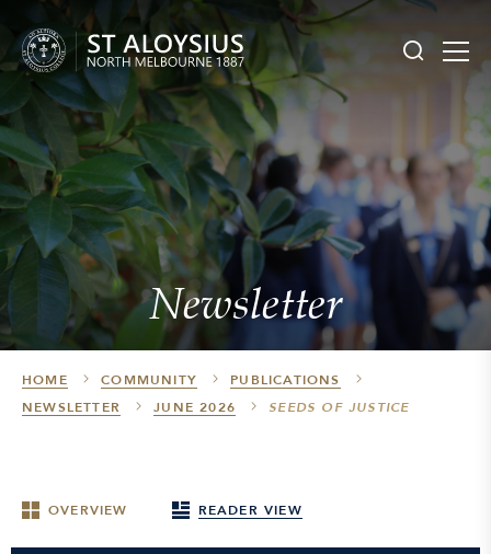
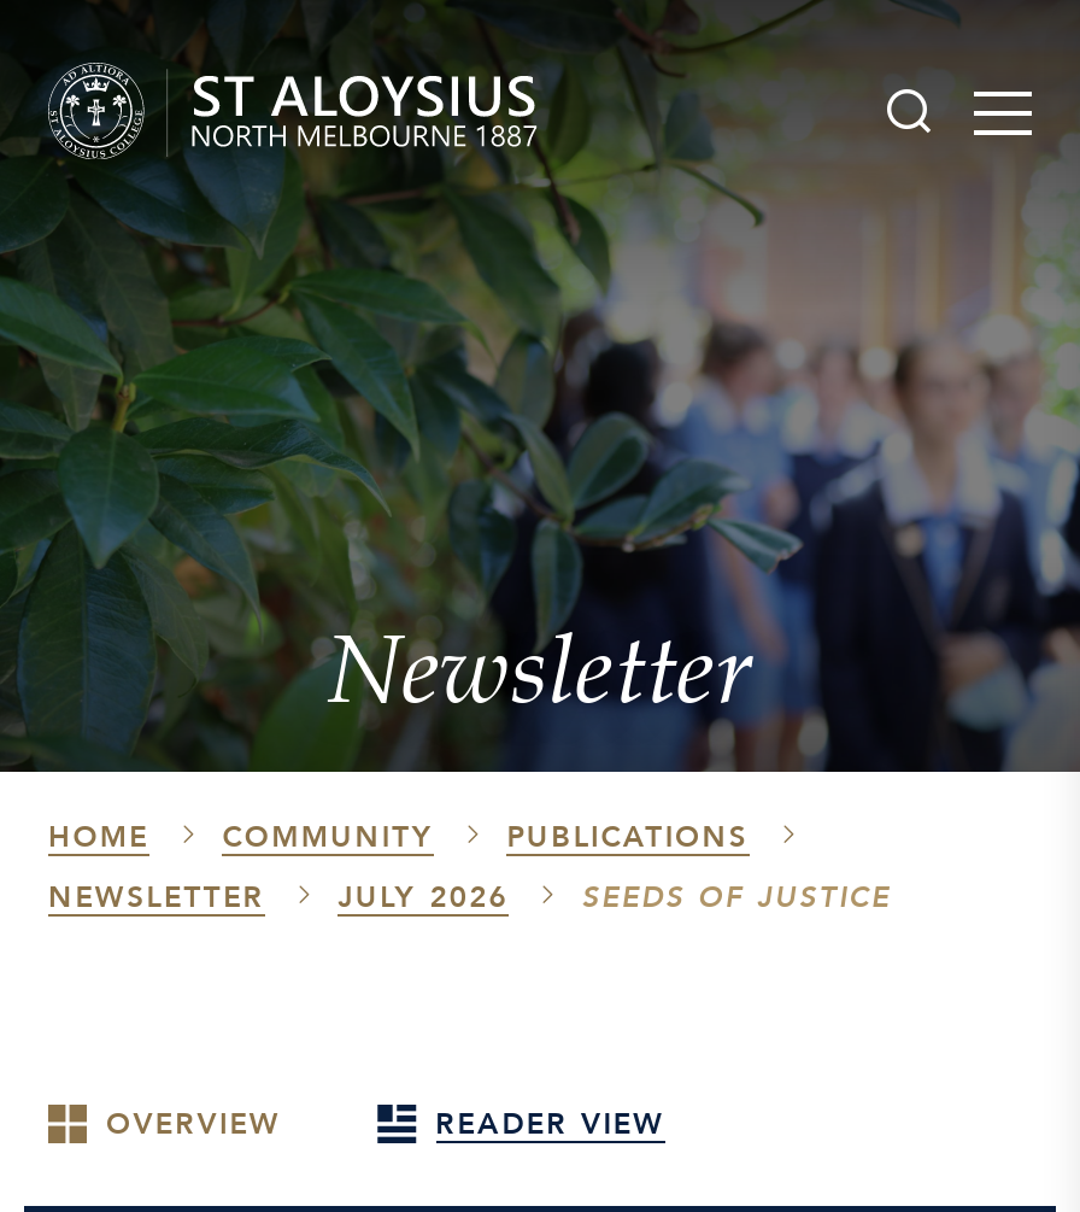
- NEWSLETTER JUNE 2026 SEEDS OF JUSTICE
+ NEWSLETTER JULY 2026 SEEDS OF JUSTICE
